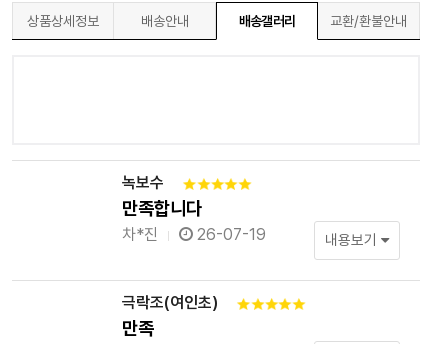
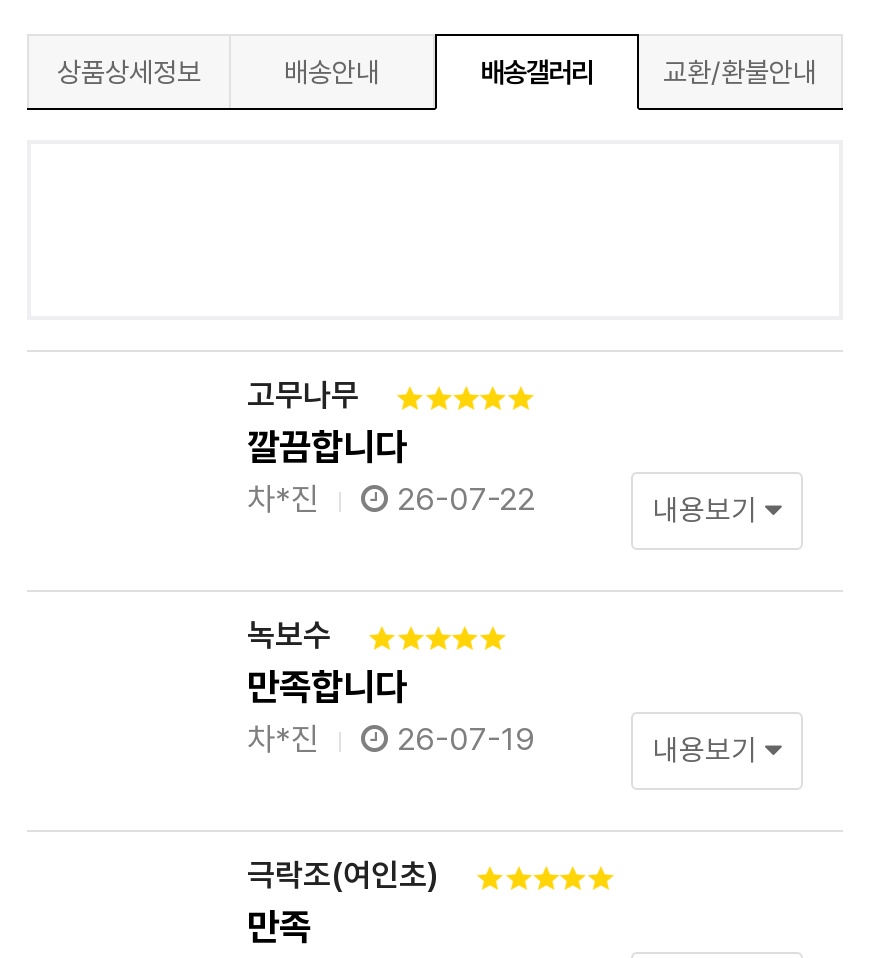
+ 고무나무
+ 깔끔합니다
+ 차*진
+ 26-07-22
+ 내용보기
